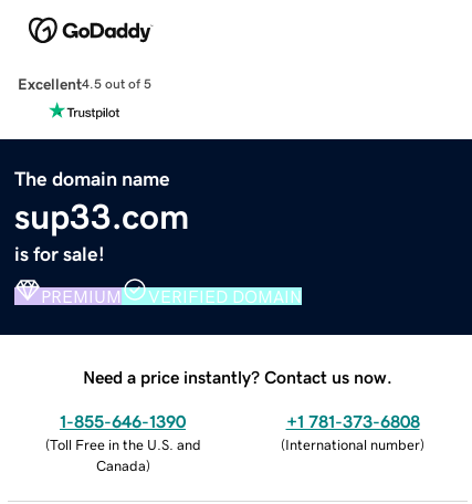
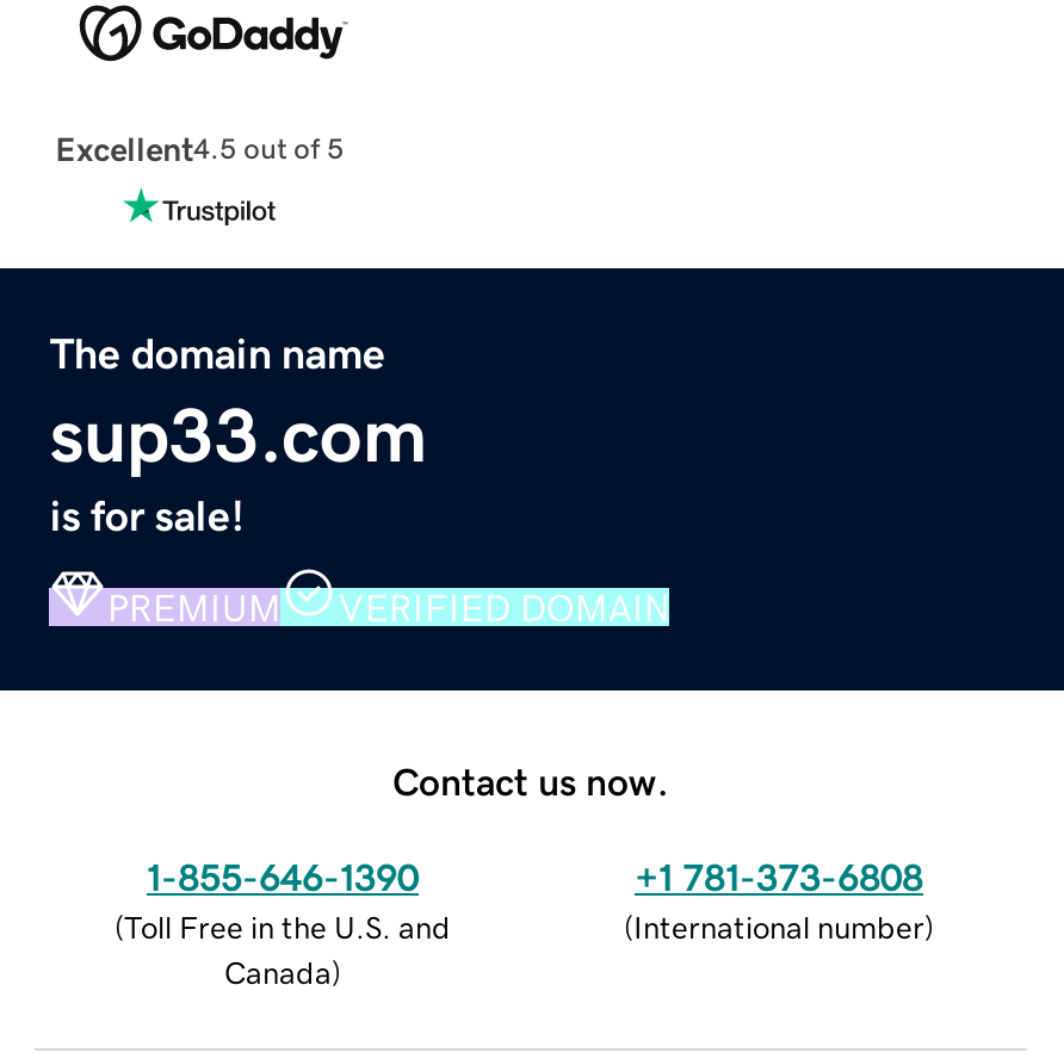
- Need a price instantly? Contact us now.
+ Contact us now.
